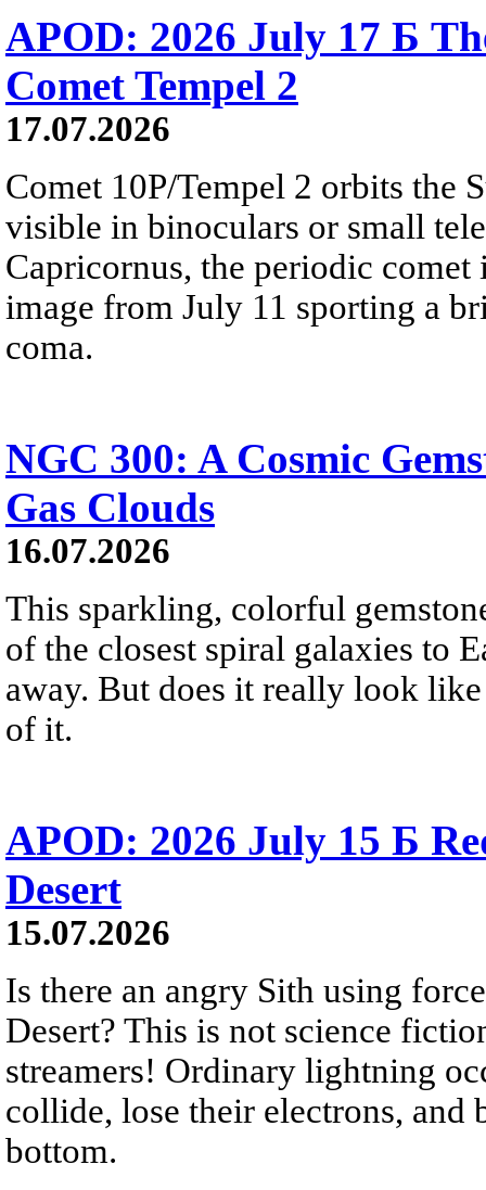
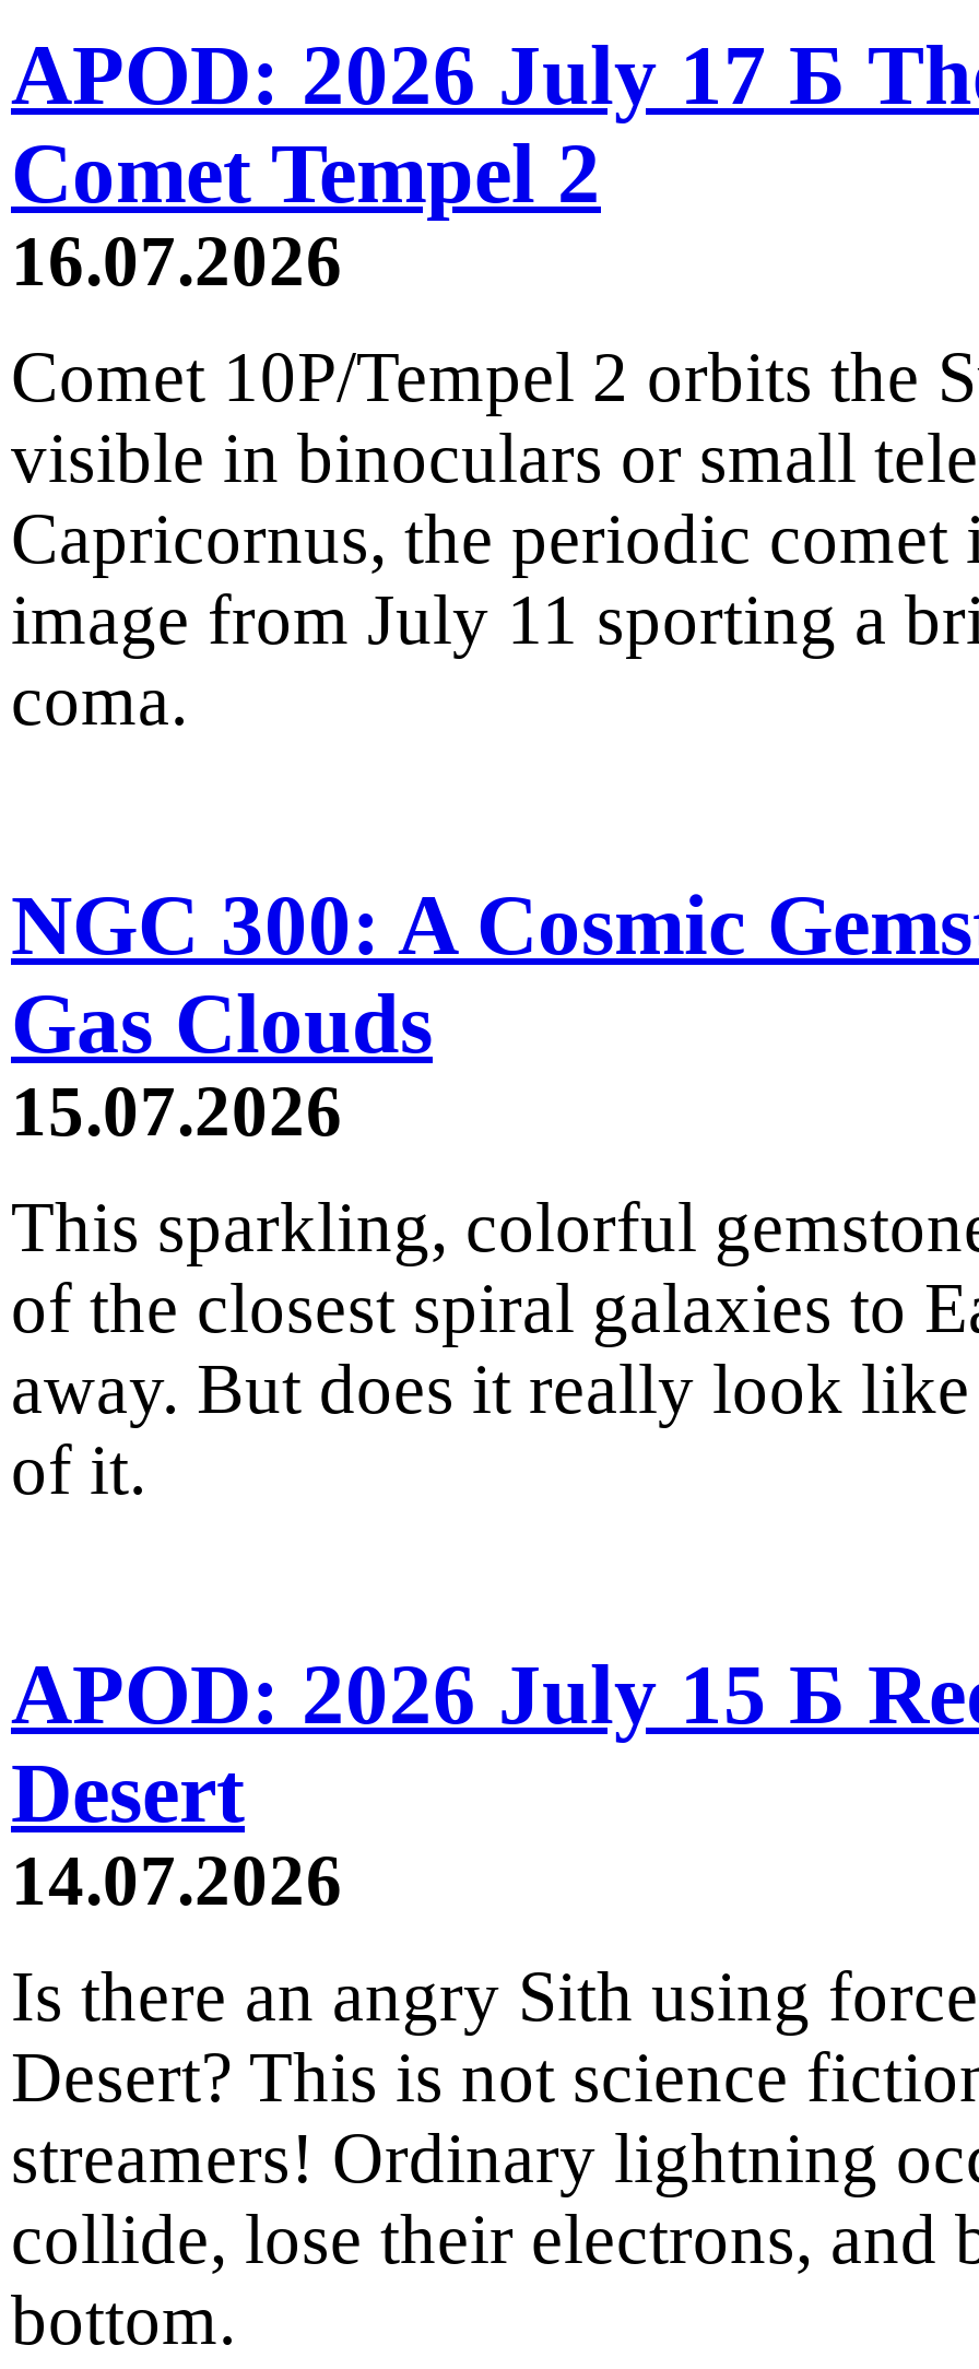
- 17.07.2026
+ 16.07.2026

- 16.07.2026
+ 15.07.2026

- 15.07.2026
+ 14.07.2026
